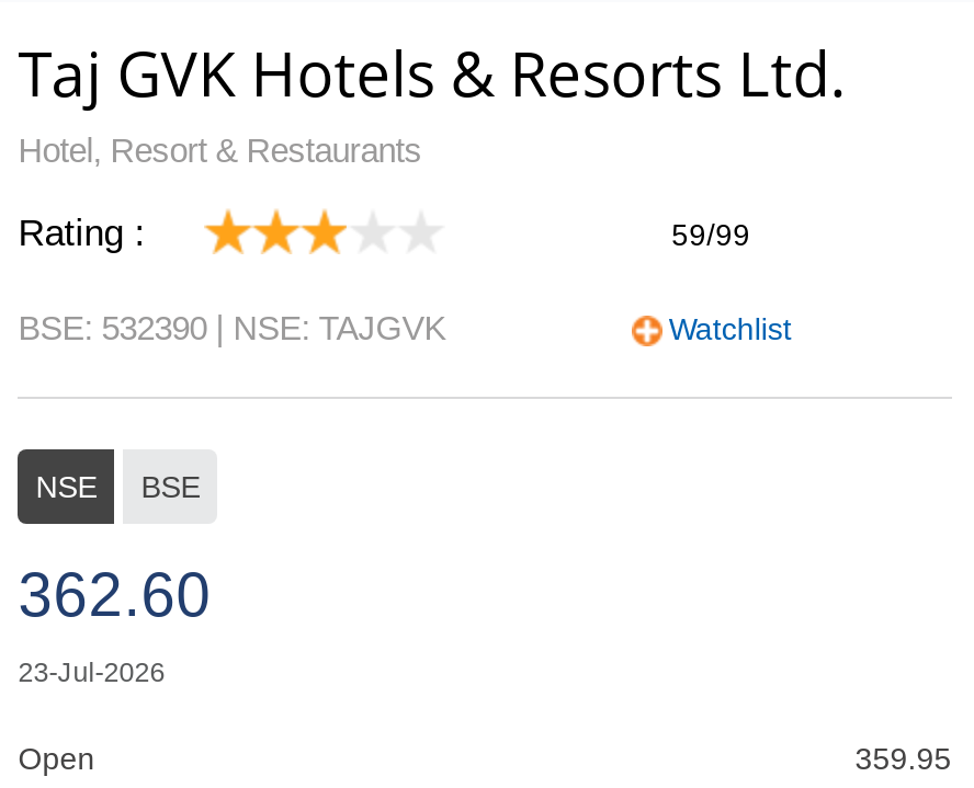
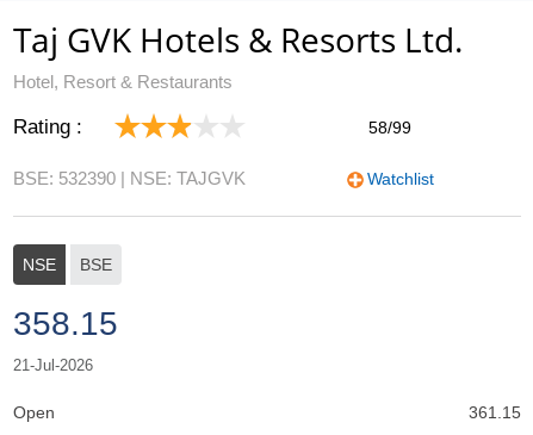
- 59/99
+ 58/99

- 362.60
- 23-Jul-2026
+ 358.15
+ 21-Jul-2026

- 359.95
+ 361.15
